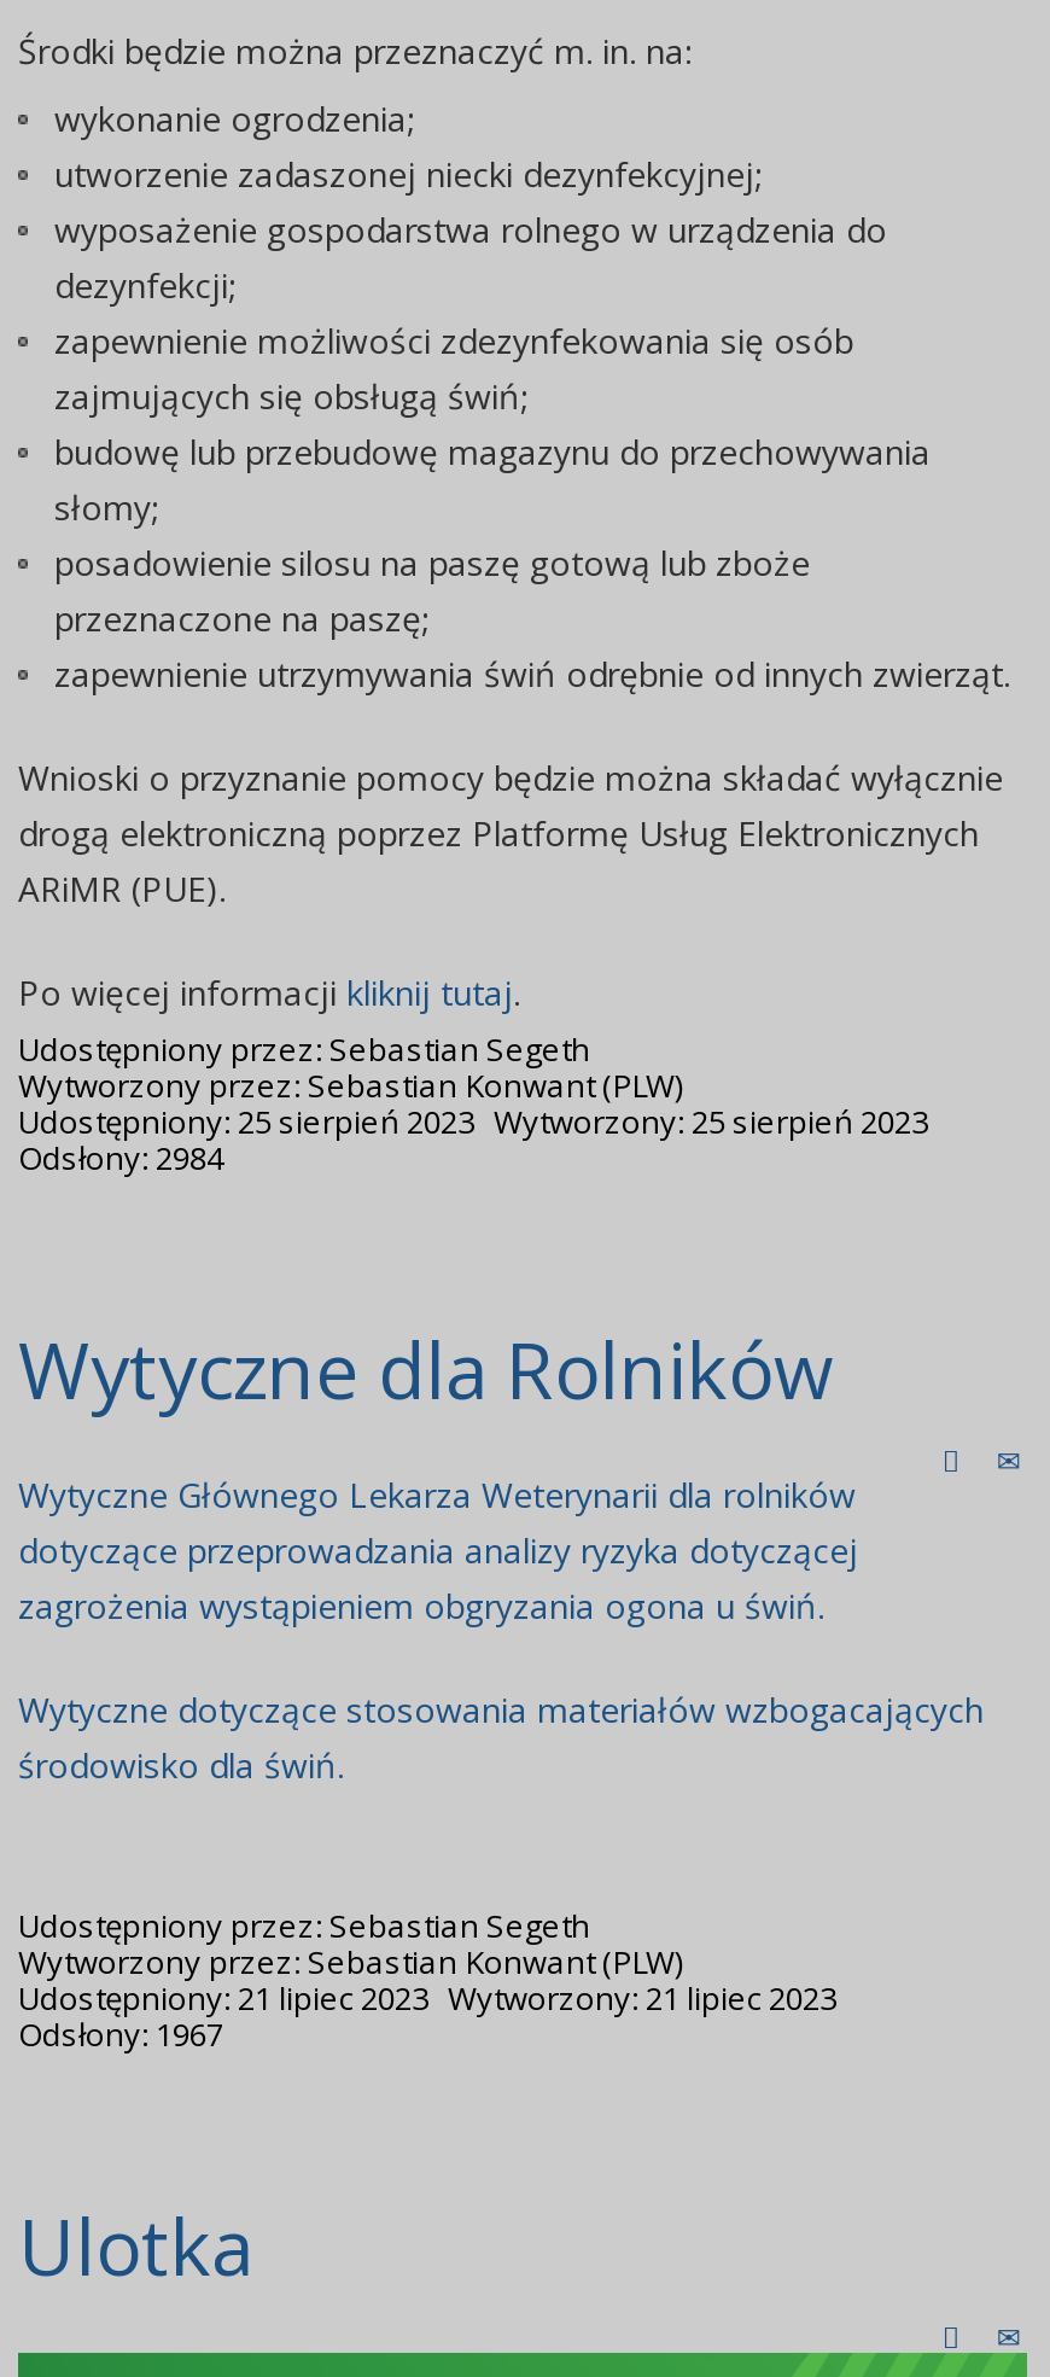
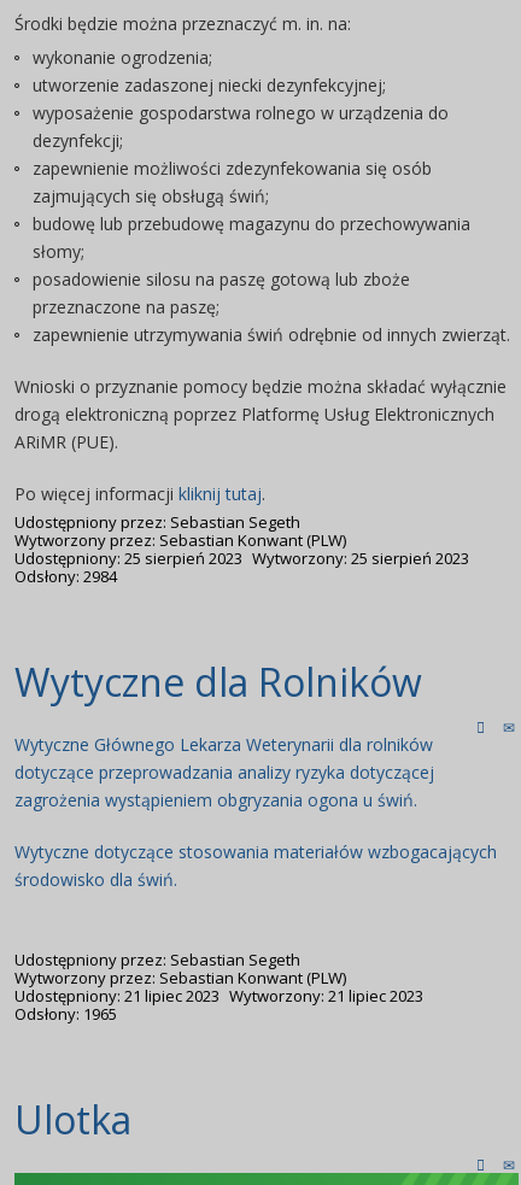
- Odsłony: 1967
+ Odsłony: 1965
